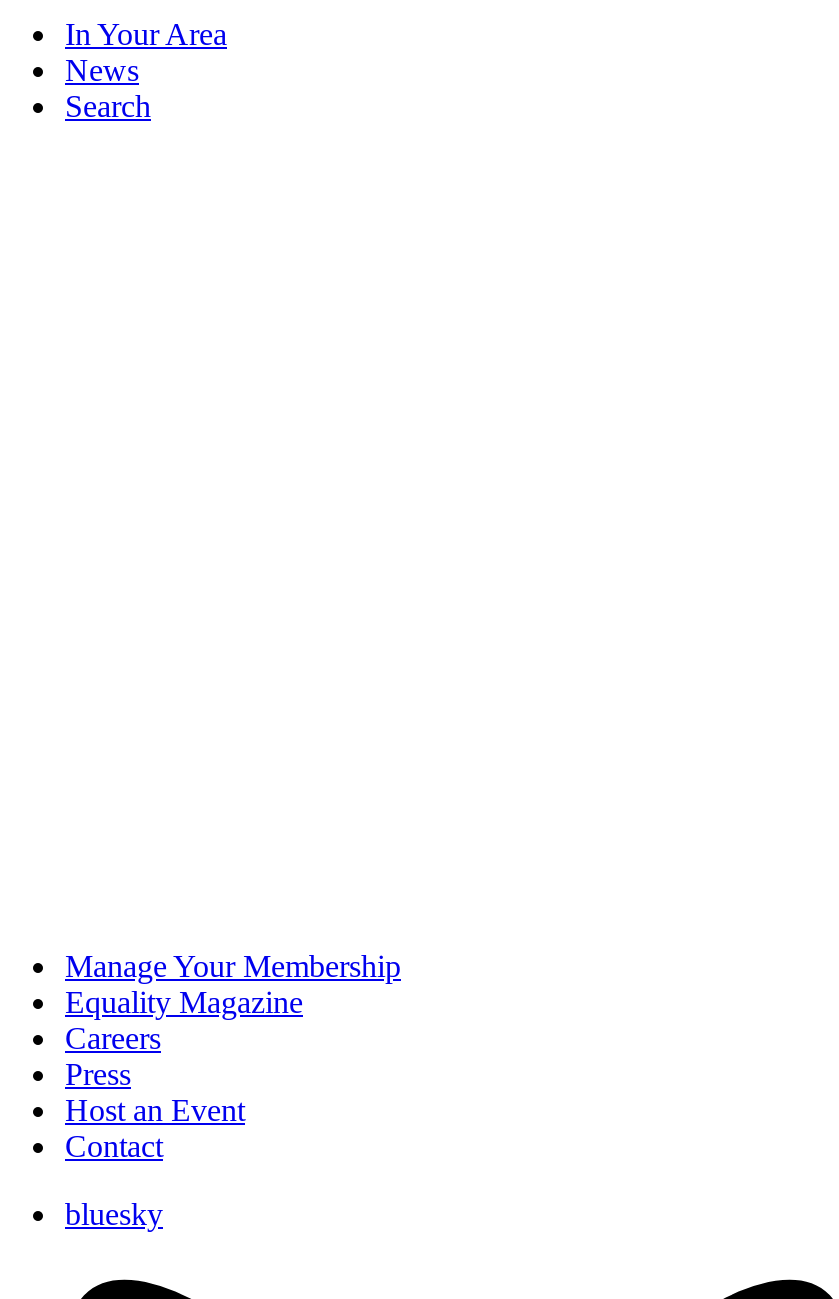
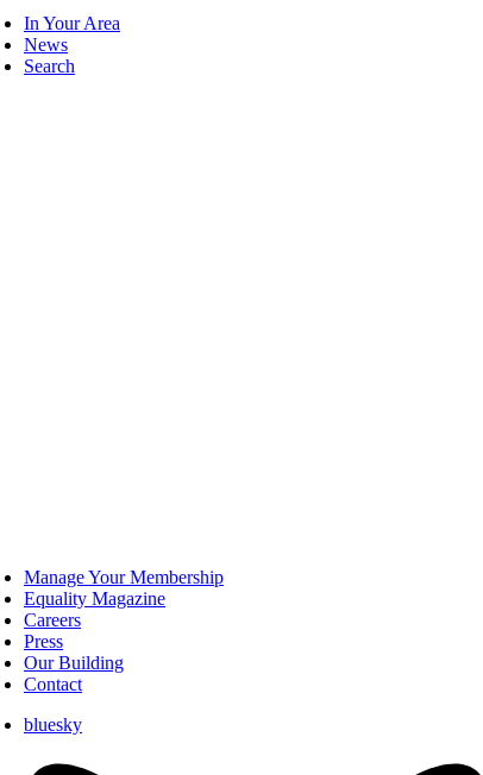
- Host an Event
+ Our Building
